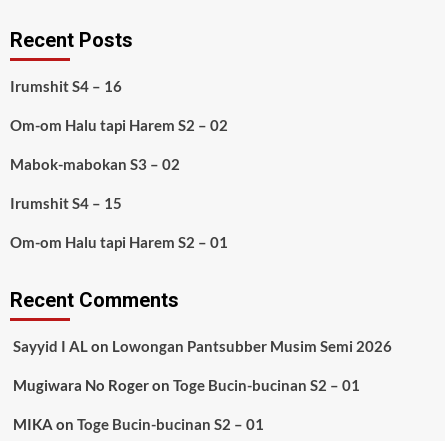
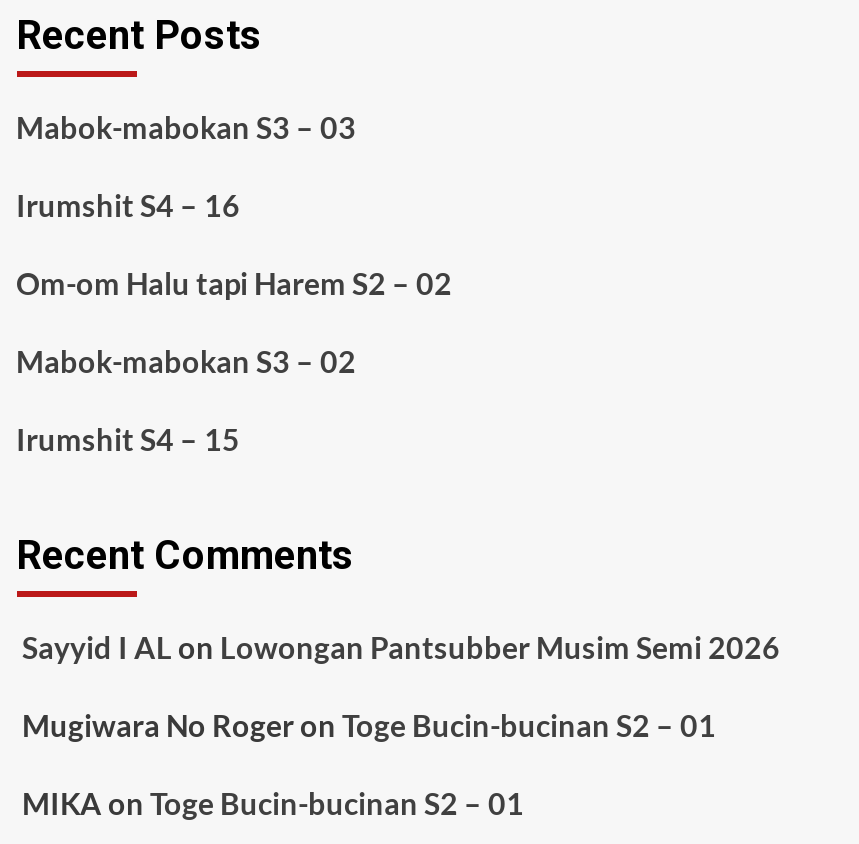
+ Mabok-mabokan S3 – 03

moved down: Irumshit S4 – 16 | Om-om Halu tapi Harem S2 – 02 | Mabok-mabokan S3 – 02 | Irumshit S4 – 15

- Om-om Halu tapi Harem S2 – 01
